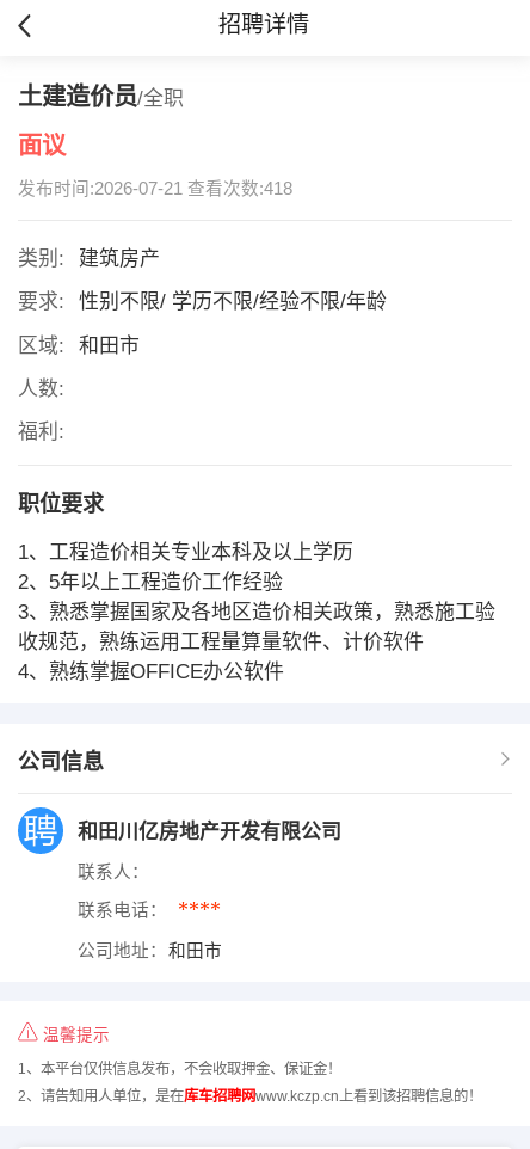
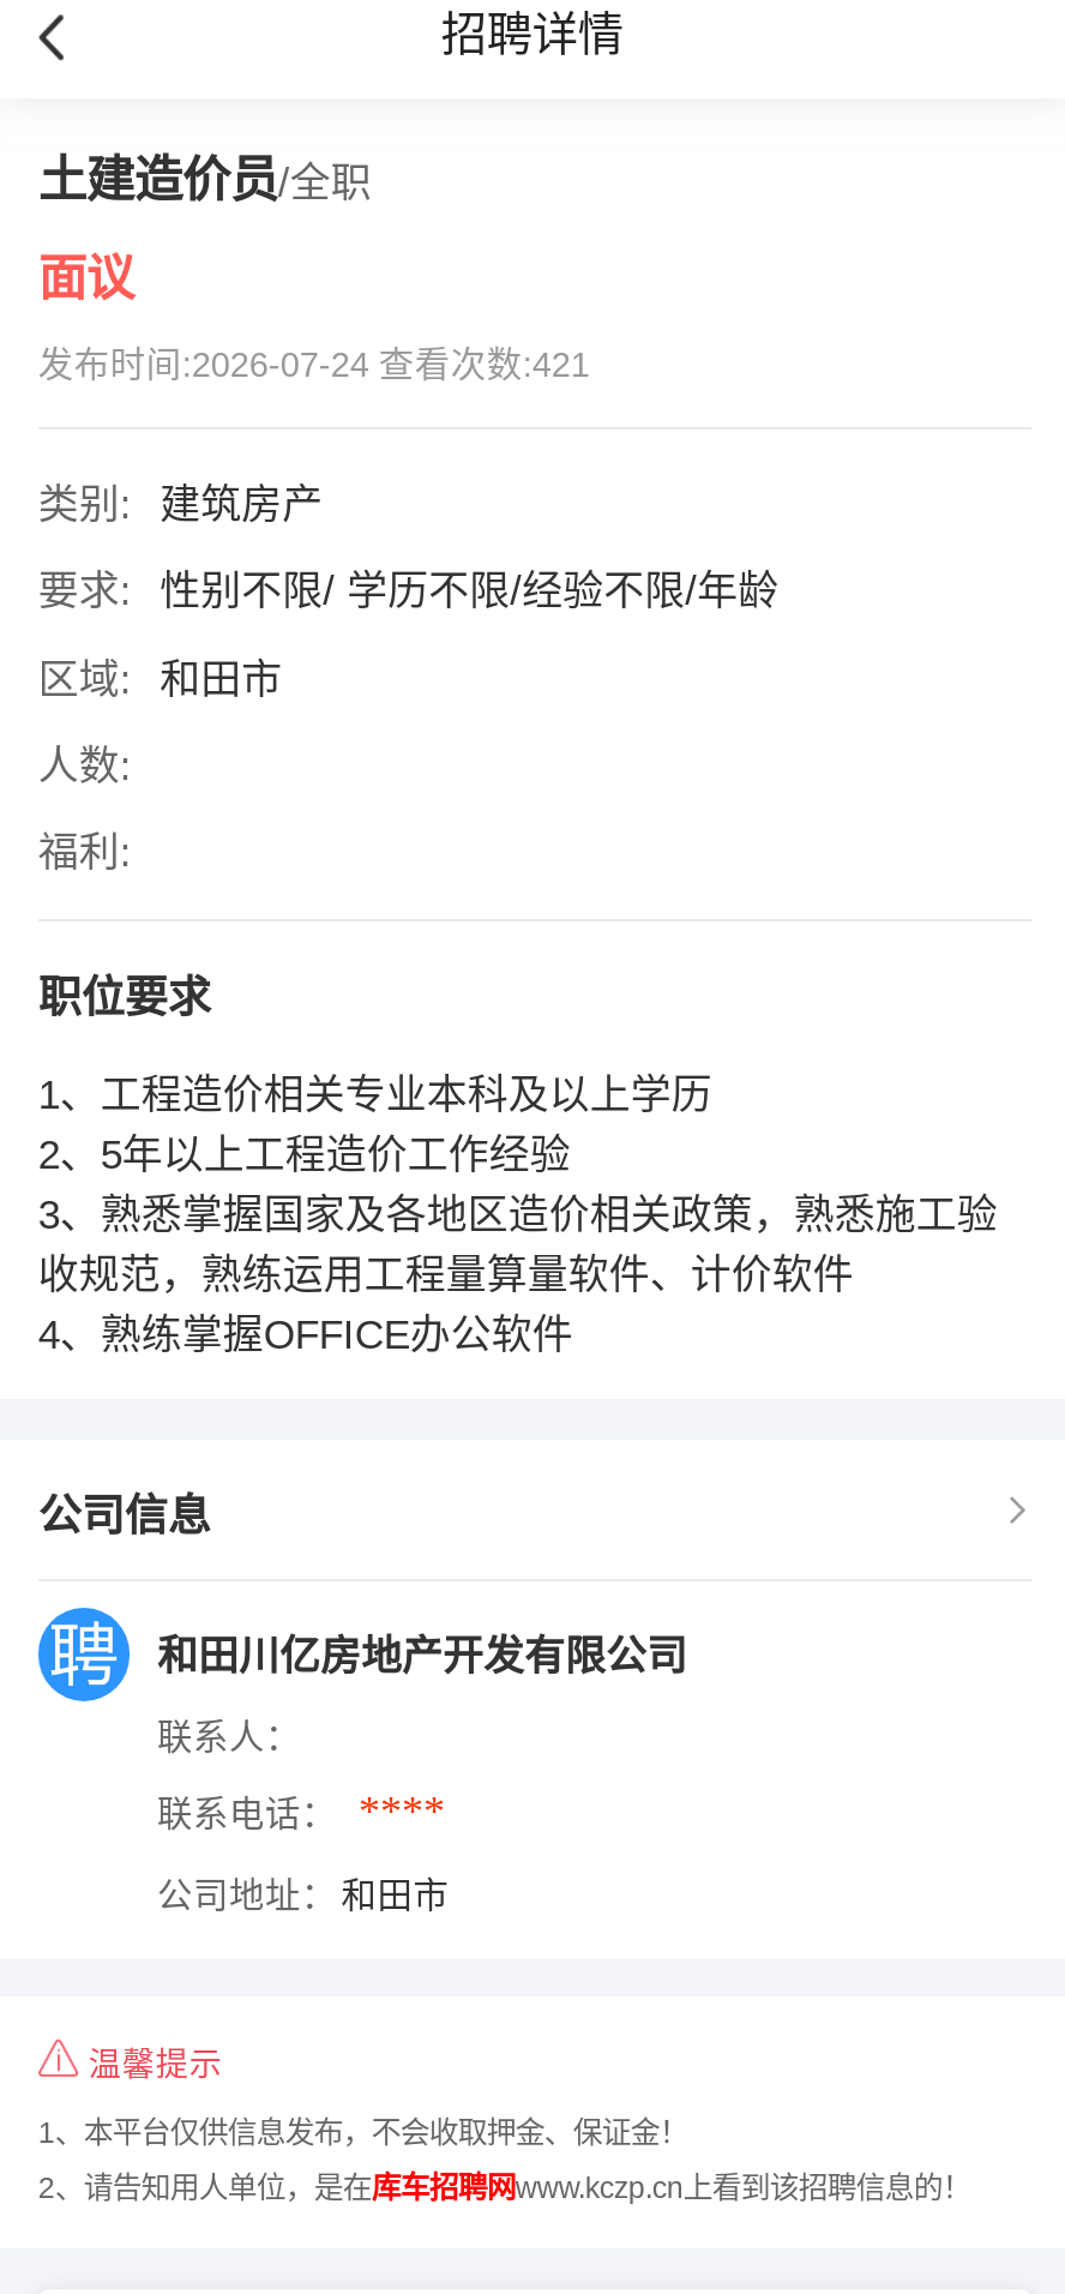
- 发布时间:2026-07-21 查看次数:418
+ 发布时间:2026-07-24 查看次数:421
